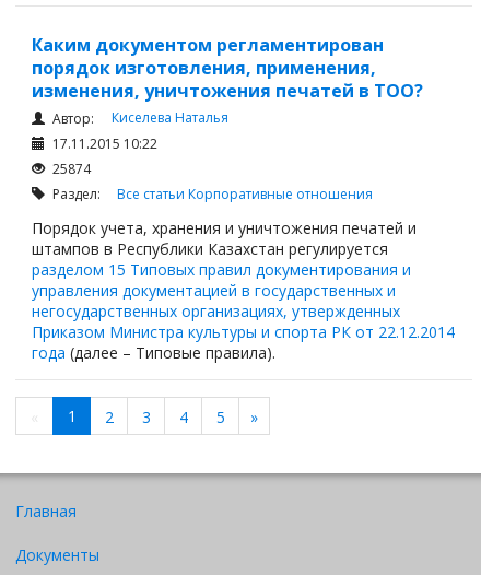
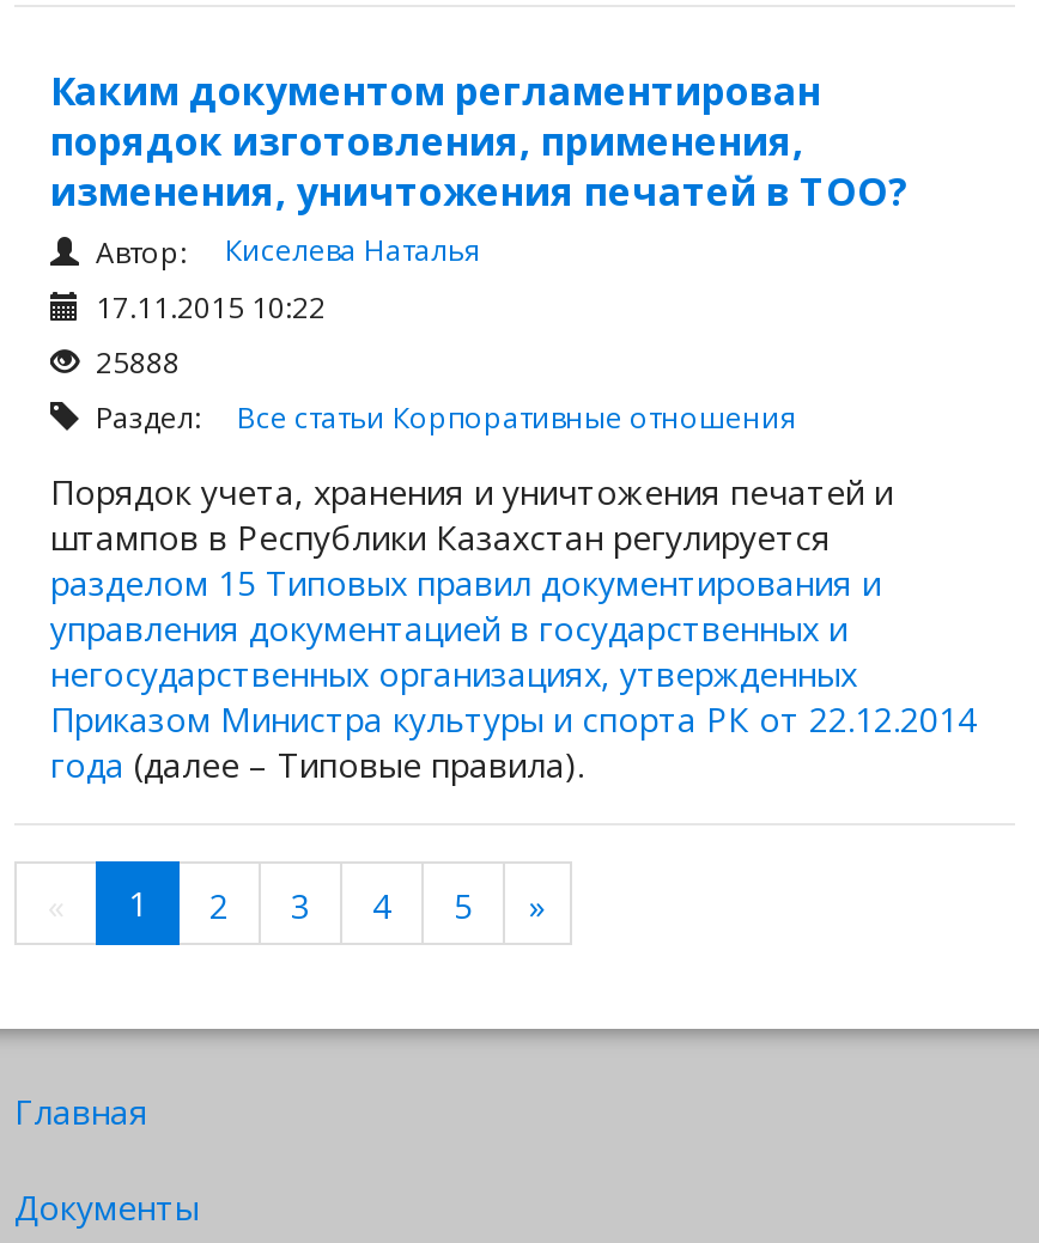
- 25874
+ 25888
